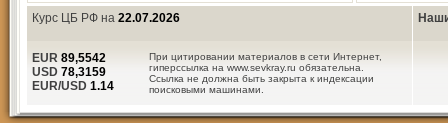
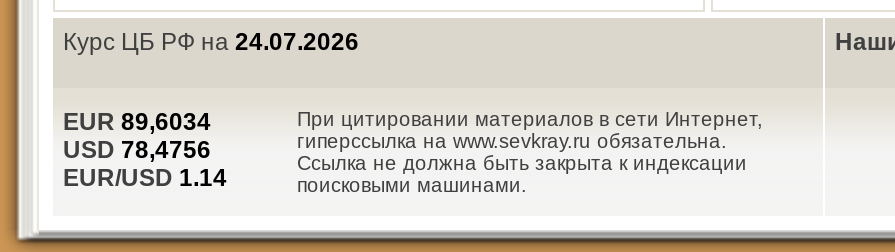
- Курс ЦБ РФ на 22.07.2026
+ Курс ЦБ РФ на 24.07.2026

- EUR 89,5542
+ EUR 89,6034

- USD 78,3159
+ USD 78,4756
